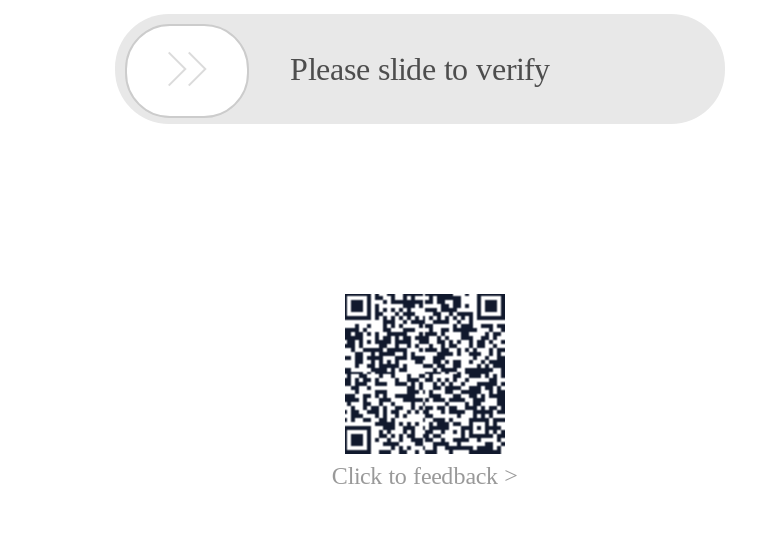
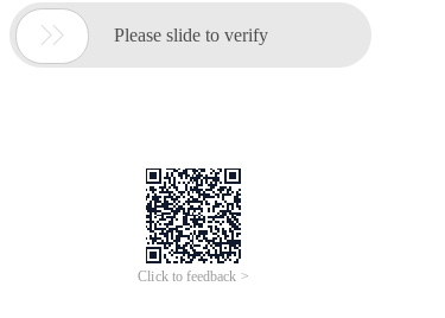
- [image]
+ [image]
